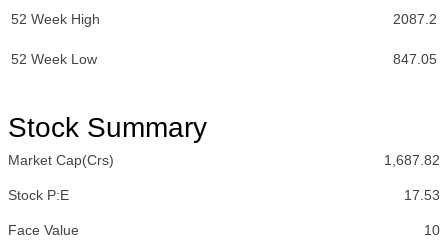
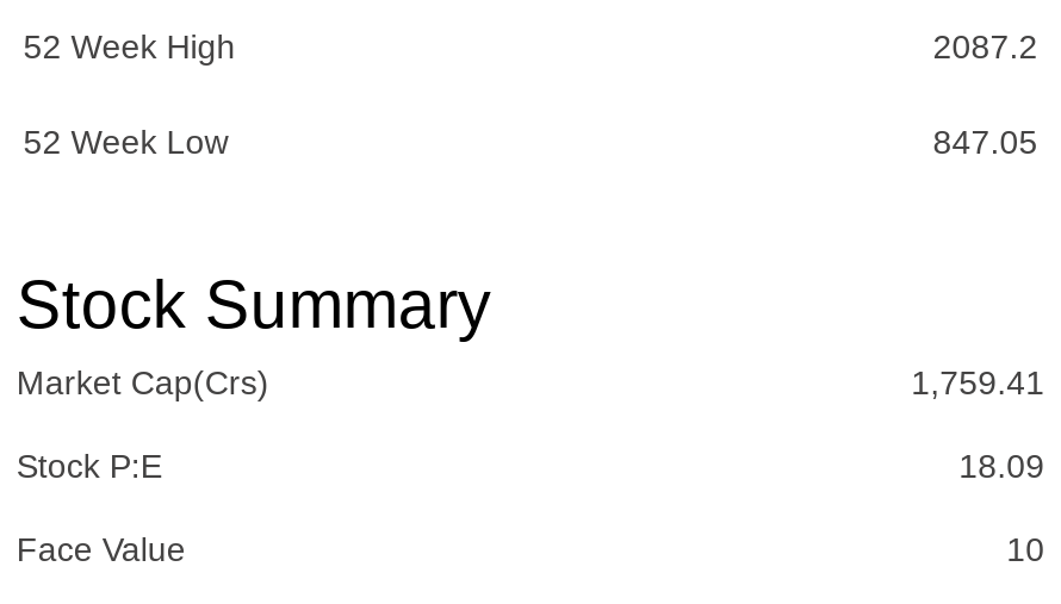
- 1,687.82
+ 1,759.41

- 17.53
+ 18.09
